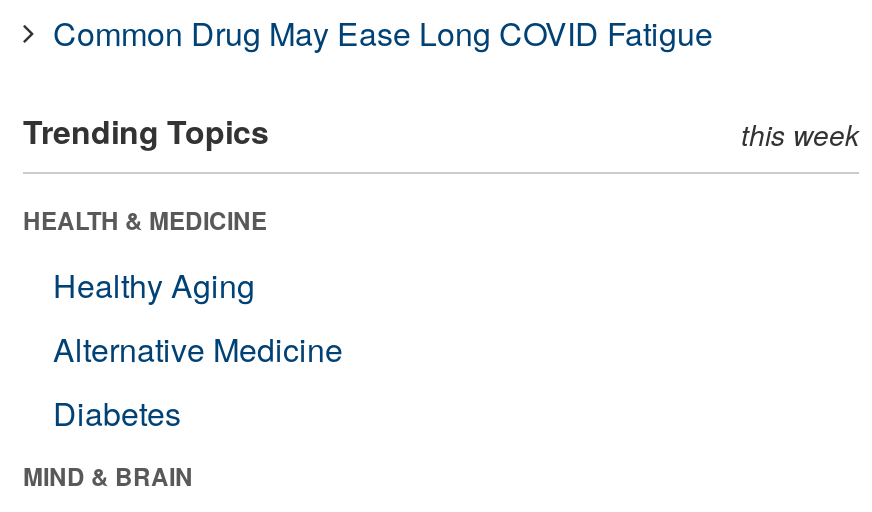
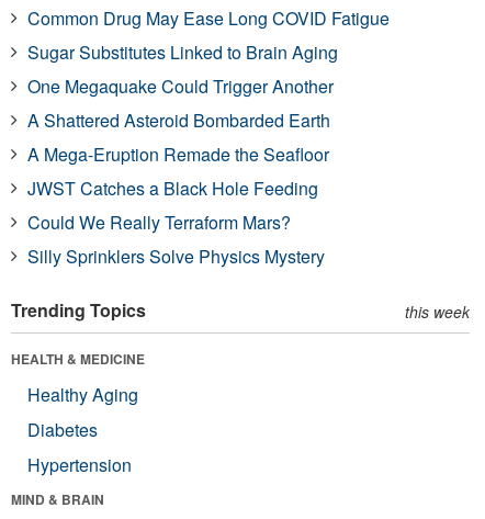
+ Sugar Substitutes Linked to Brain Aging
+ One Megaquake Could Trigger Another
+ A Shattered Asteroid Bombarded Earth
+ A Mega-Eruption Remade the Seafloor
+ JWST Catches a Black Hole Feeding
+ Could We Really Terraform Mars?
+ Silly Sprinklers Solve Physics Mystery

- Alternative Medicine

+ Hypertension
